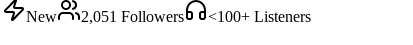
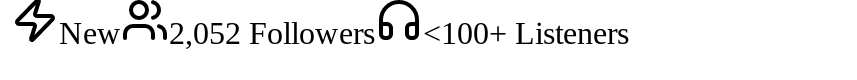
- New 2,051 Followers <100+ Listeners
+ New 2,052 Followers <100+ Listeners
